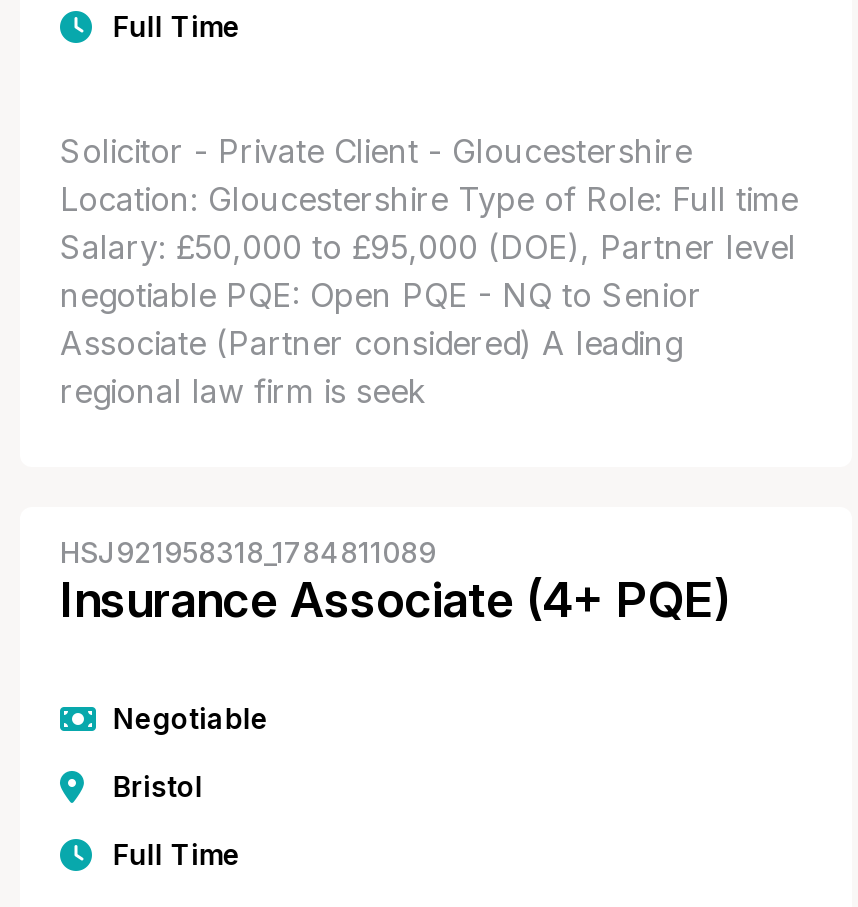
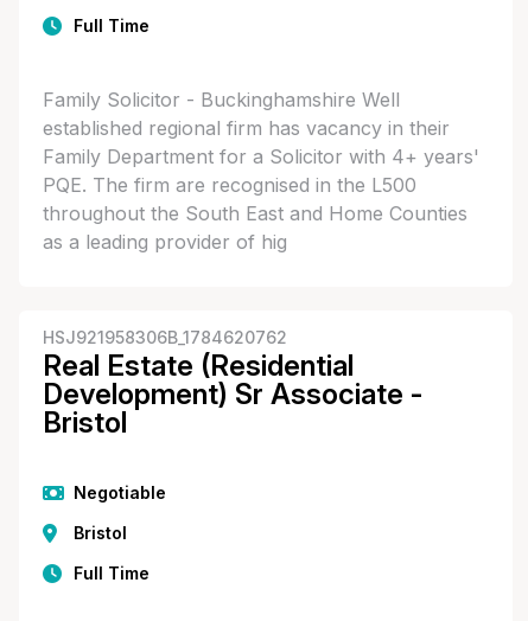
- Solicitor - Private Client - Gloucestershire
- Location: Gloucestershire Type of Role: Full time
- Salary: £50,000 to £95,000 (DOE), Partner level
- negotiable PQE: Open PQE - NQ to Senior
- Associate (Partner considered) A leading
- regional law firm is seek
+ Family Solicitor - Buckinghamshire Well
+ established regional firm has vacancy in their
+ Family Department for a Solicitor with 4+ years'
+ PQE. The firm are recognised in the L500
+ throughout the South East and Home Counties
+ as a leading provider of hig

- HSJ921958318_1784811089
- Insurance Associate (4+ PQE)
+ HSJ921958306B_1784620762
+ Real Estate (Residential
+ Development) Sr Associate -
+ Bristol
